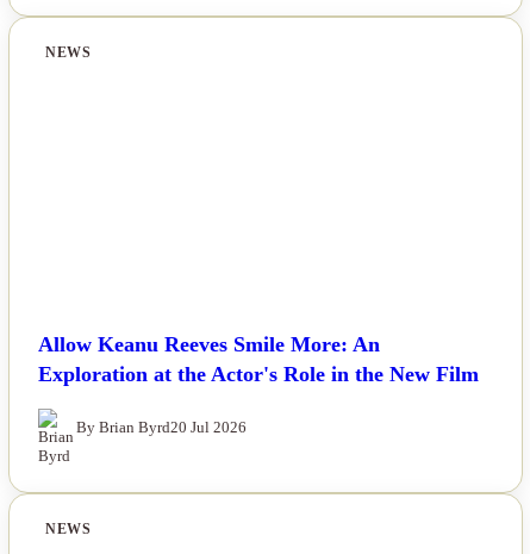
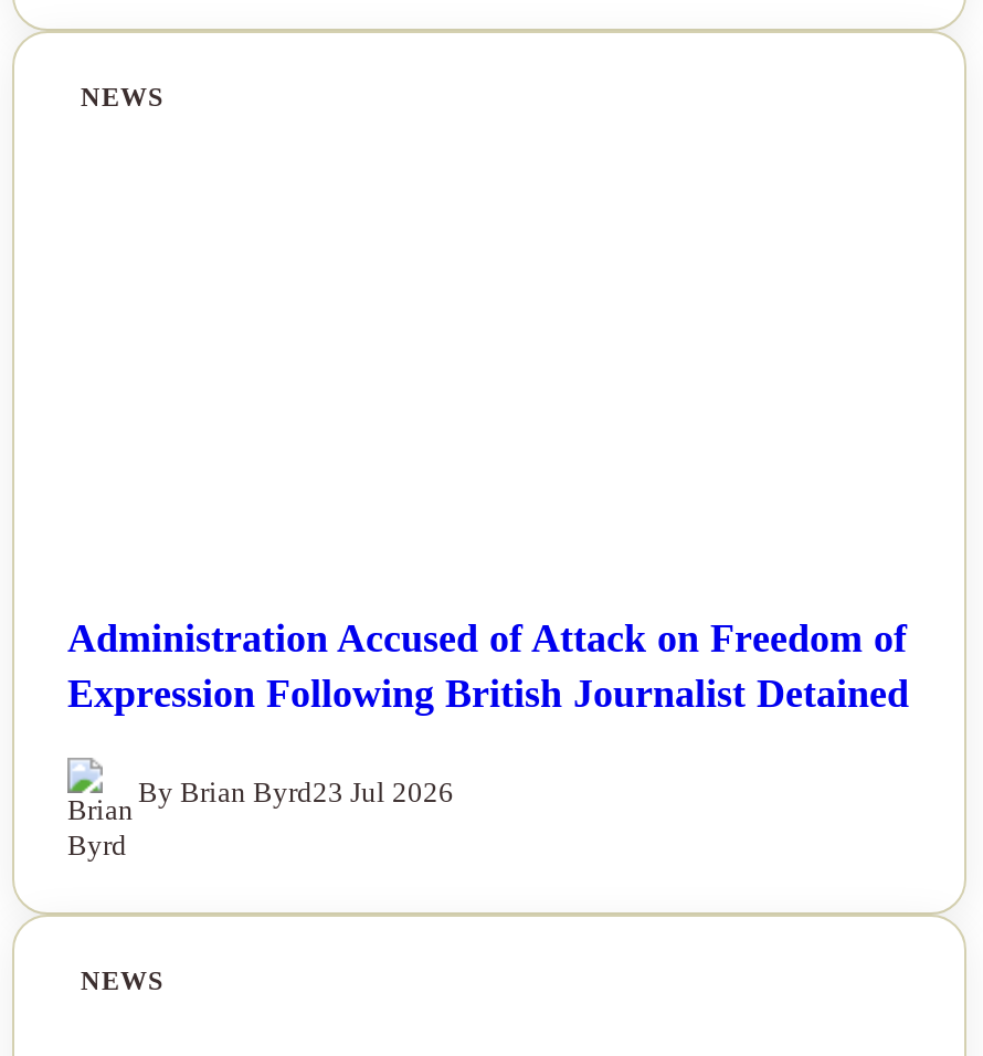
- Allow Keanu Reeves Smile More: An
- Exploration at the Actor's Role in the New Film
+ Administration Accused of Attack on Freedom of
+ Expression Following British Journalist Detained

- By Brian Byrd20 Jul 2026
+ By Brian Byrd23 Jul 2026
